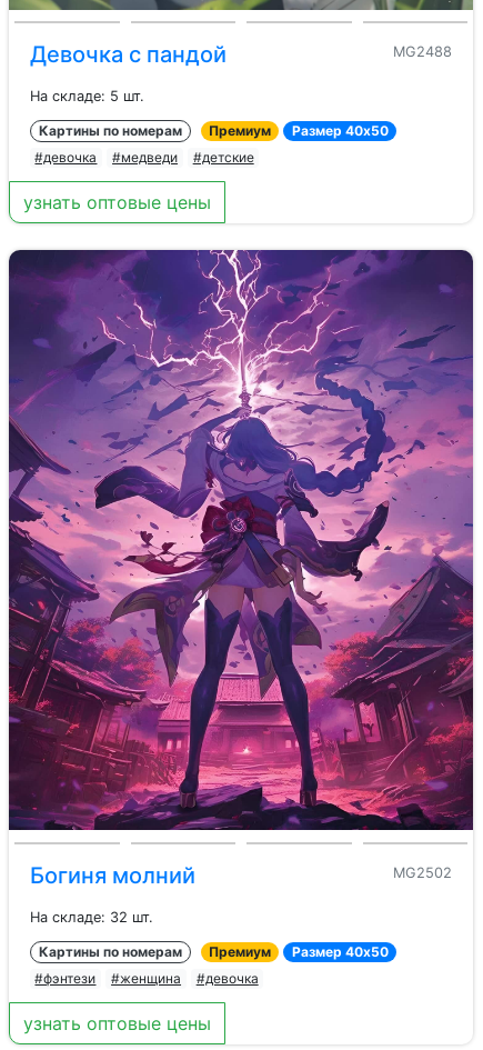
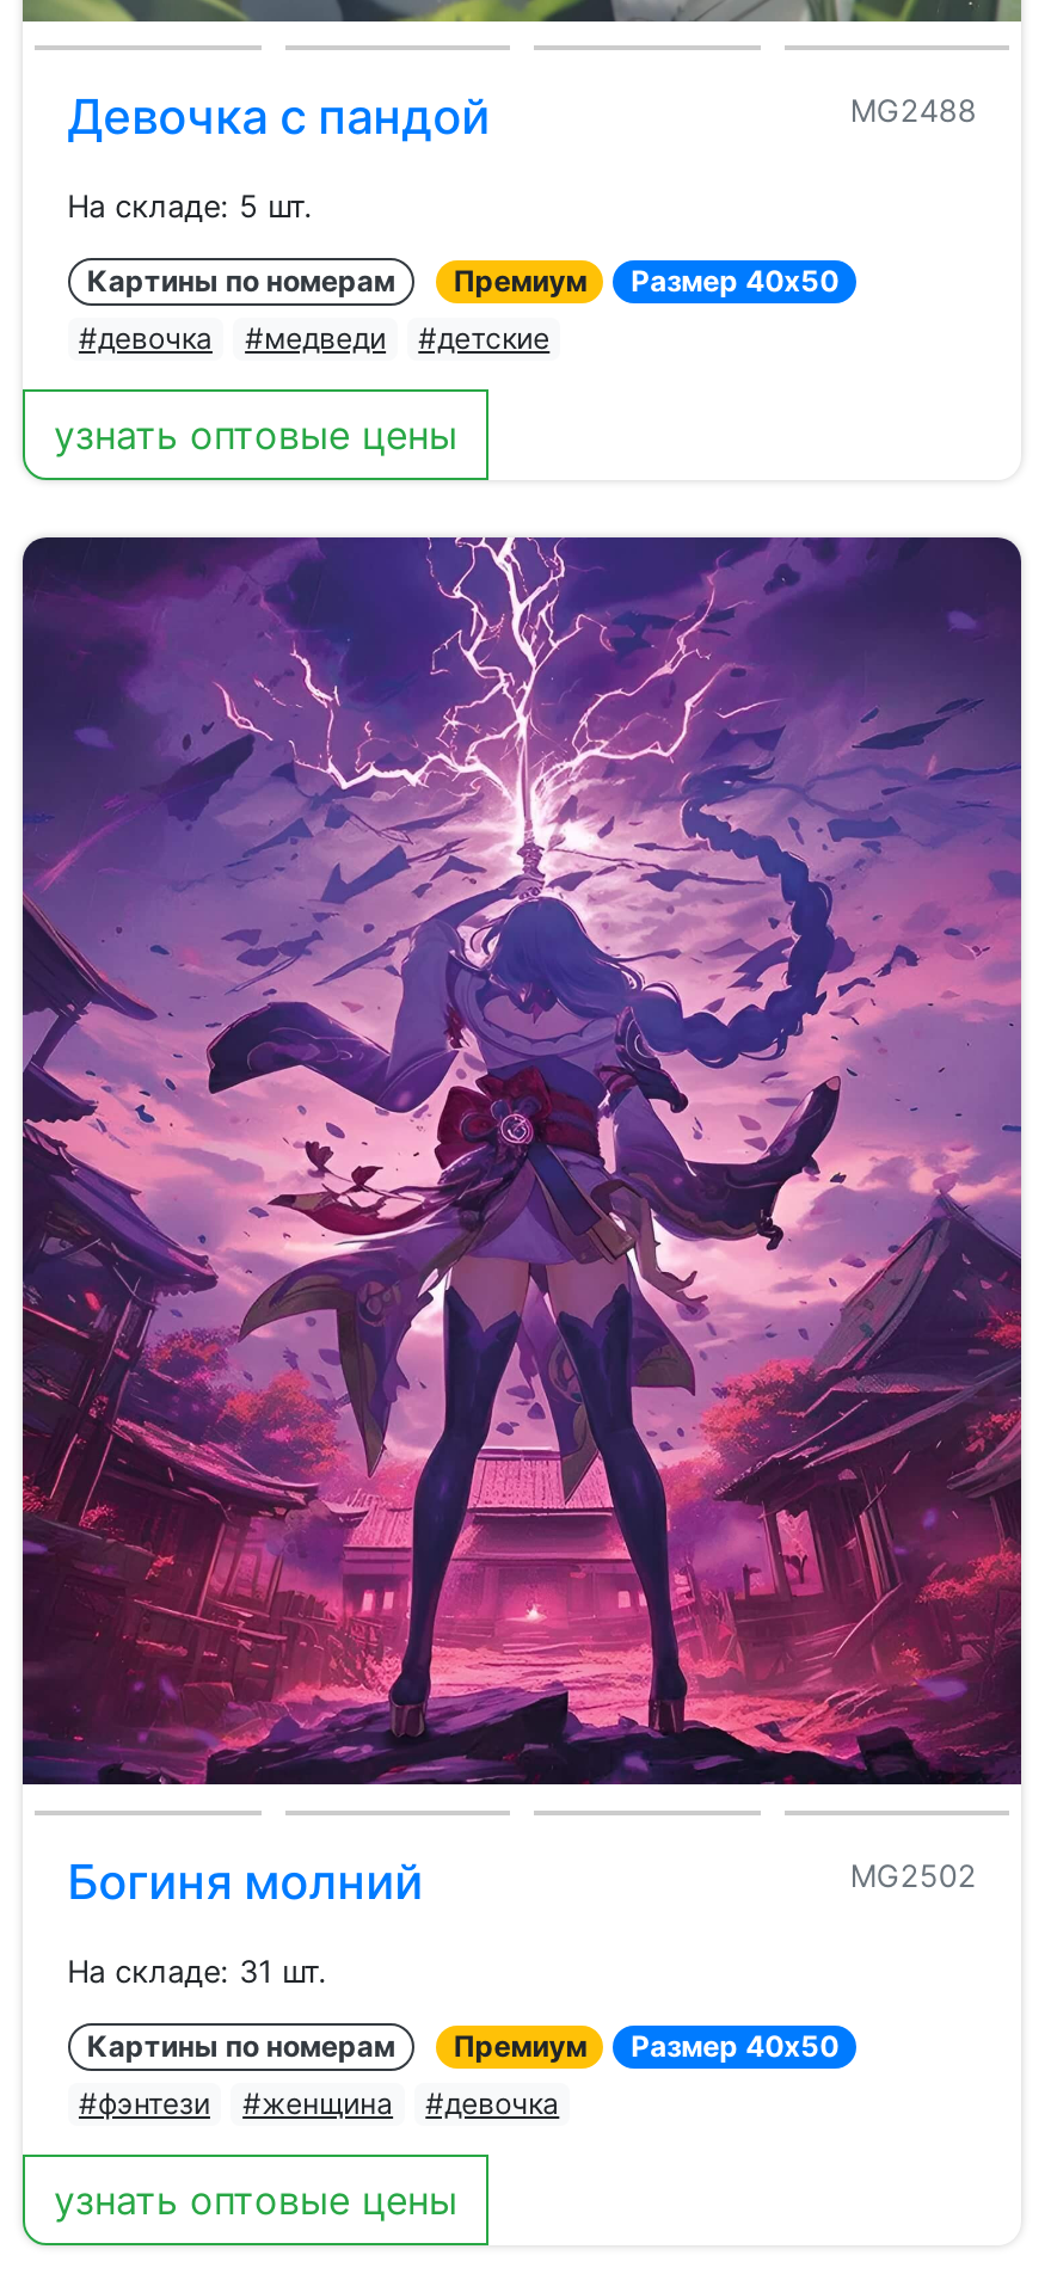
- На складе: 32 шт.
+ На складе: 31 шт.
